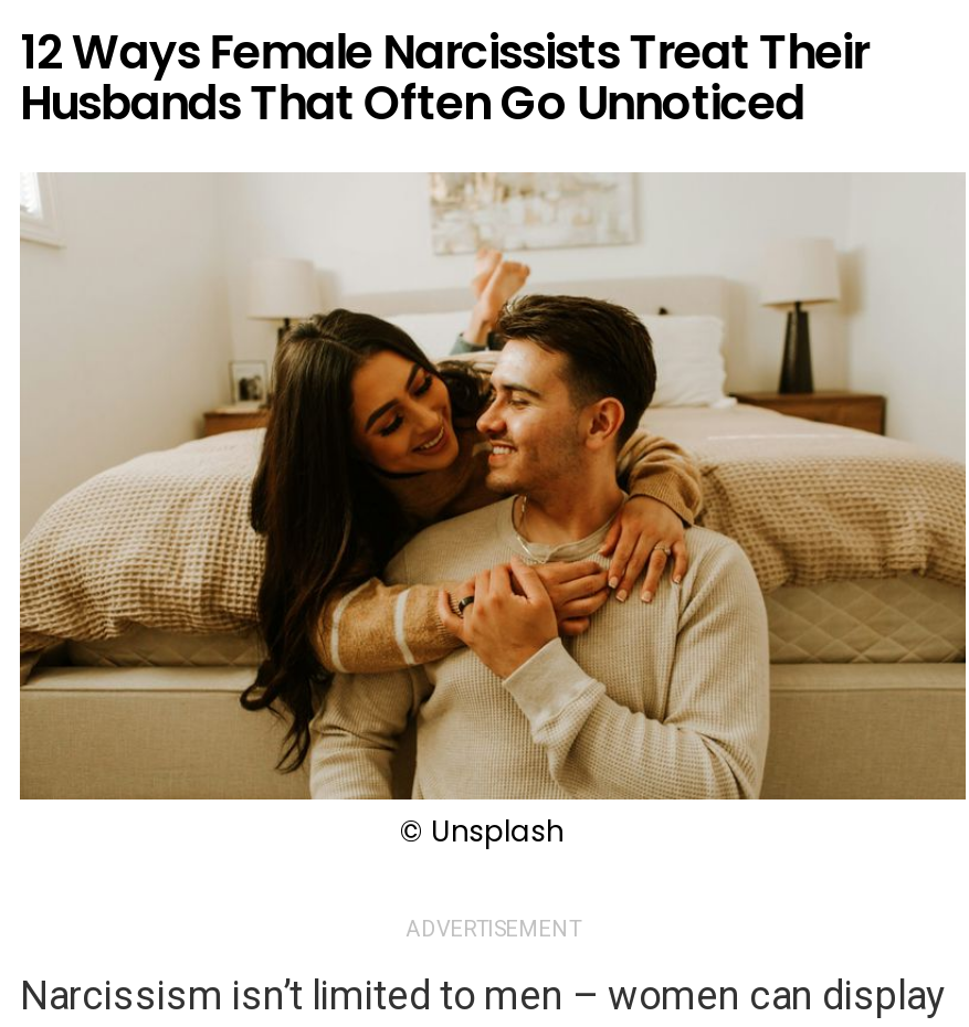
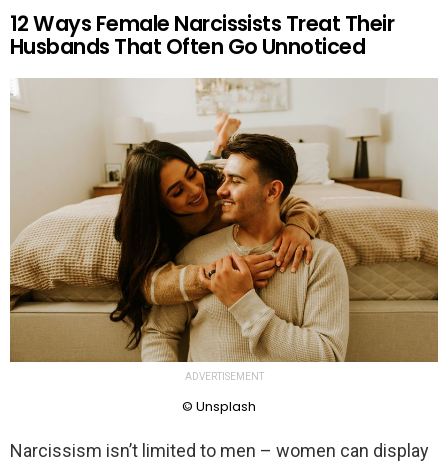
moved down: © Unsplash

moved up: ADVERTISEMENT
